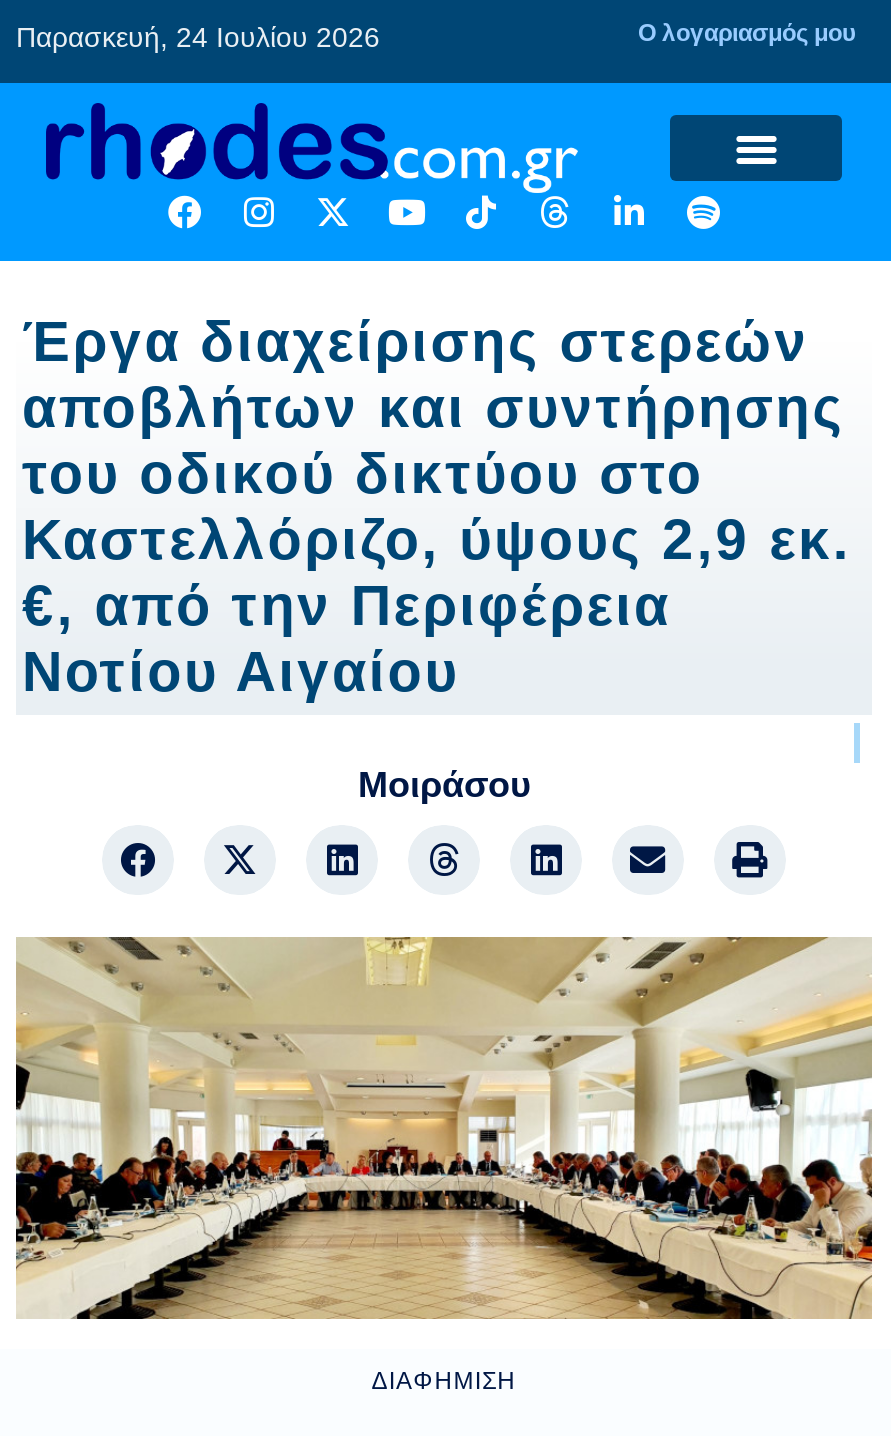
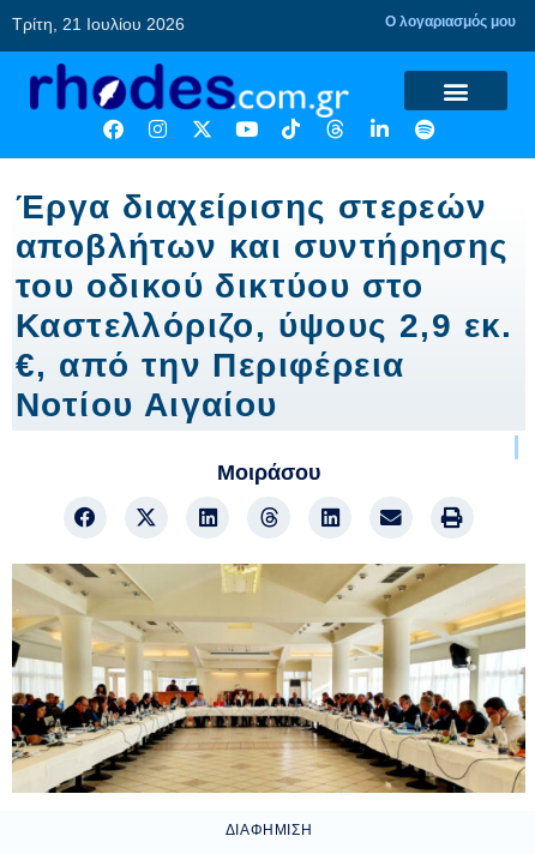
- Παρασκευή, 24 Ιουλίου 2026
+ Τρίτη, 21 Ιουλίου 2026
